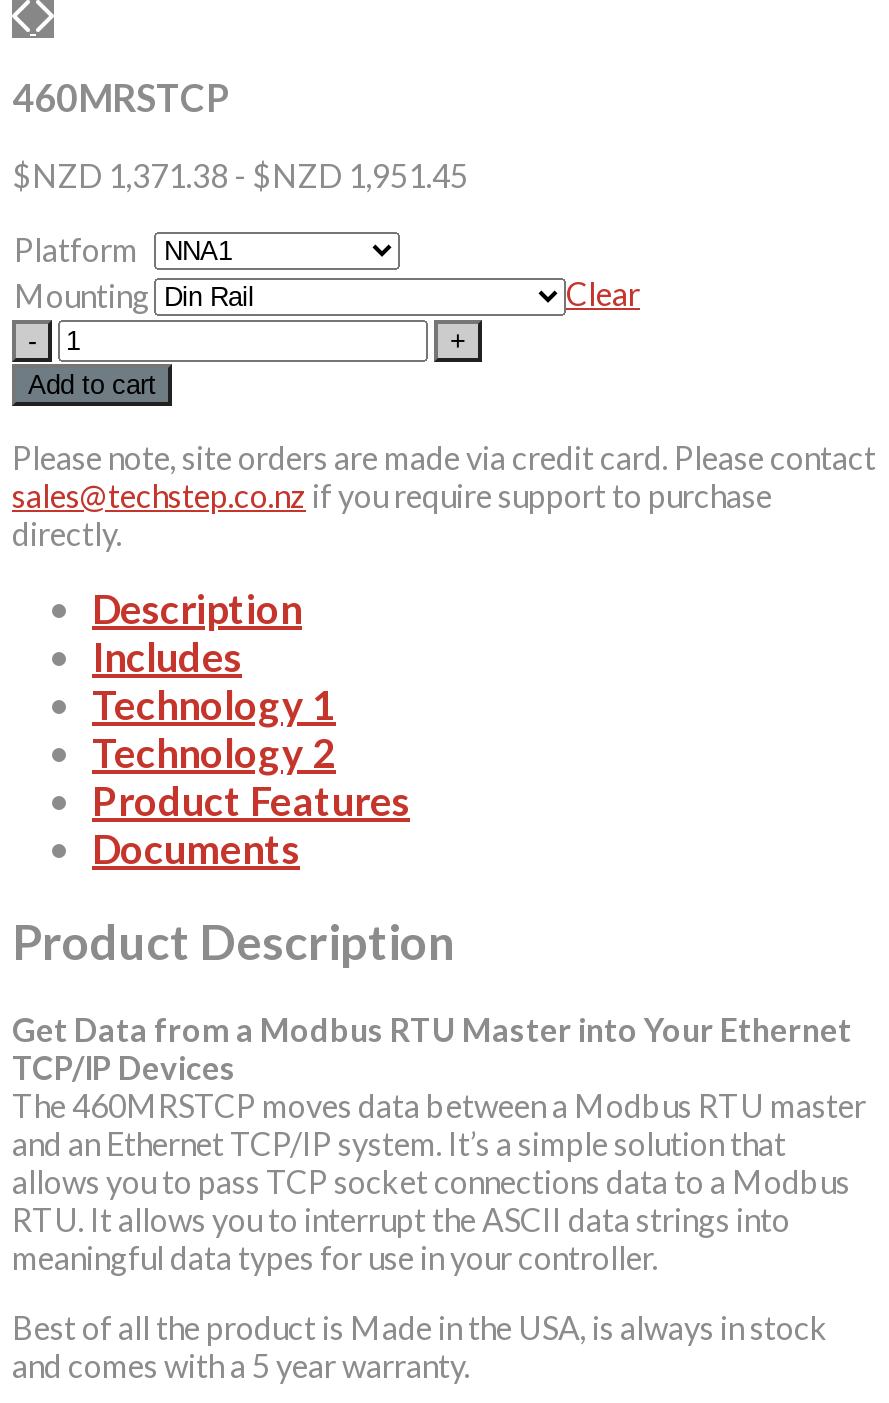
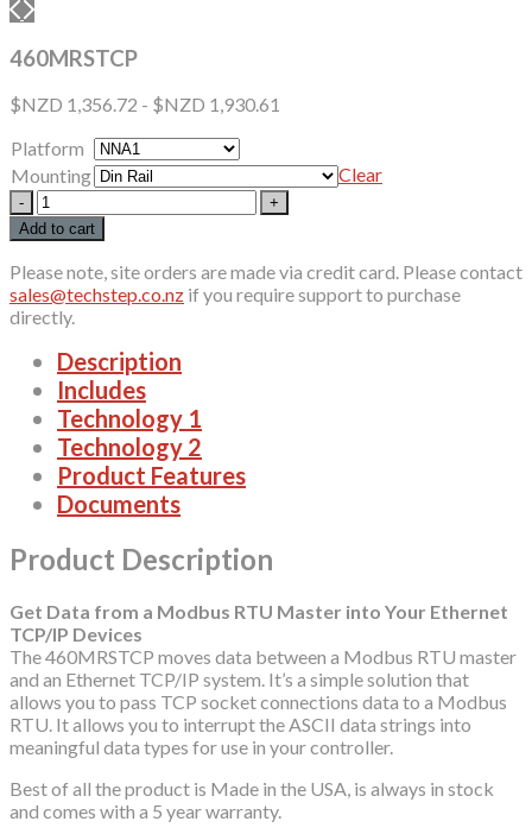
- $NZD 1,371.38 - $NZD 1,951.45
+ $NZD 1,356.72 - $NZD 1,930.61
